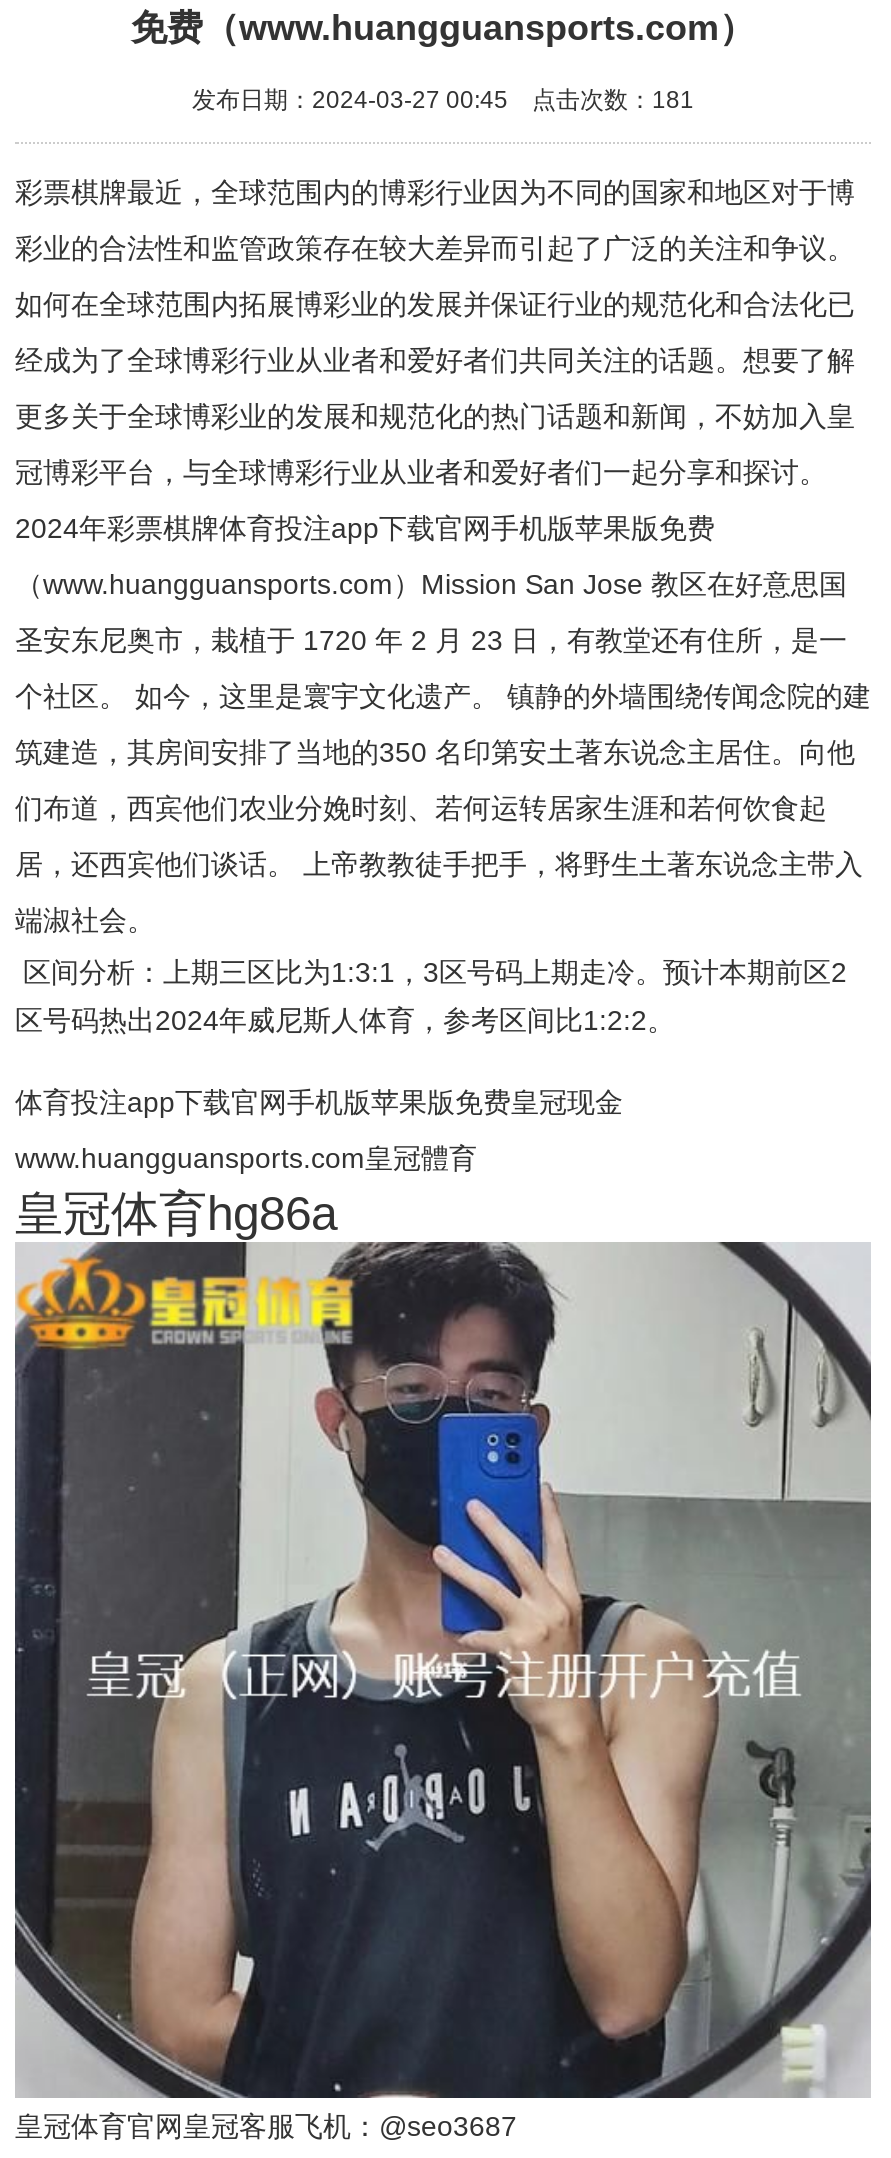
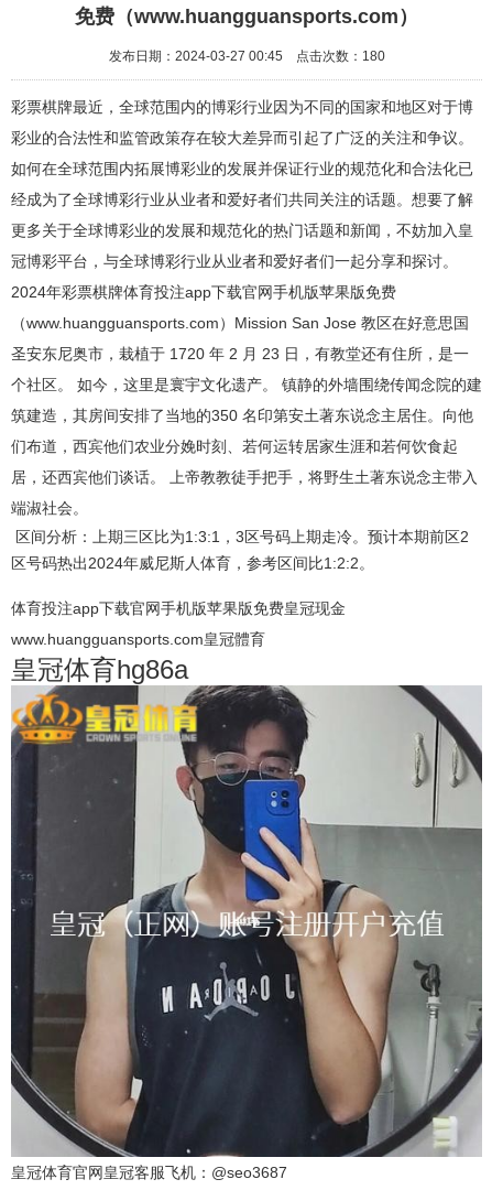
- 发布日期：2024-03-27 00:45 点击次数：181
+ 发布日期：2024-03-27 00:45 点击次数：180
